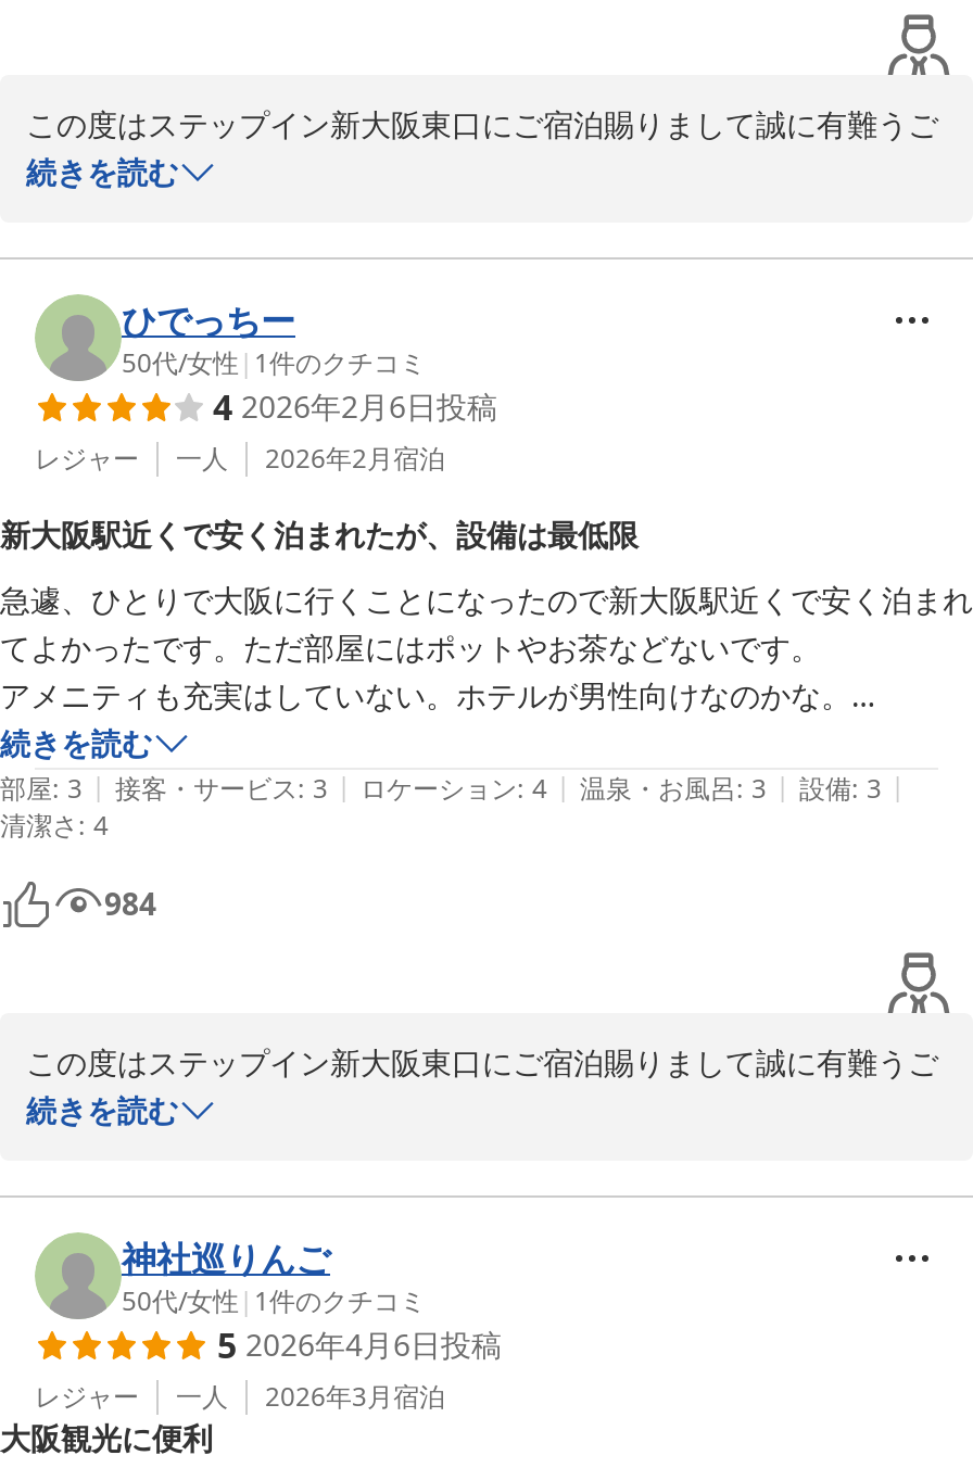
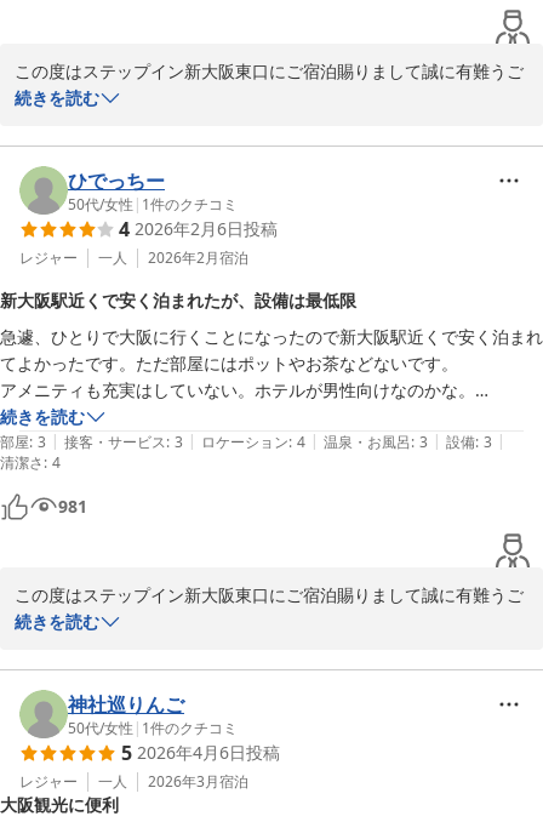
- 984
+ 981
